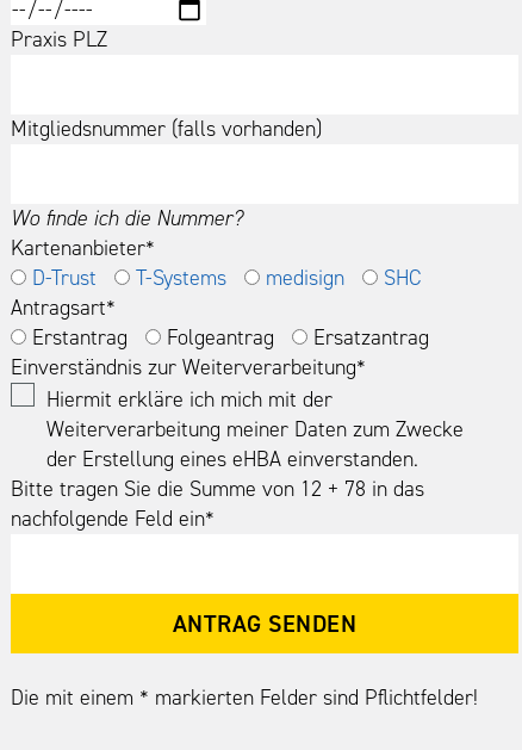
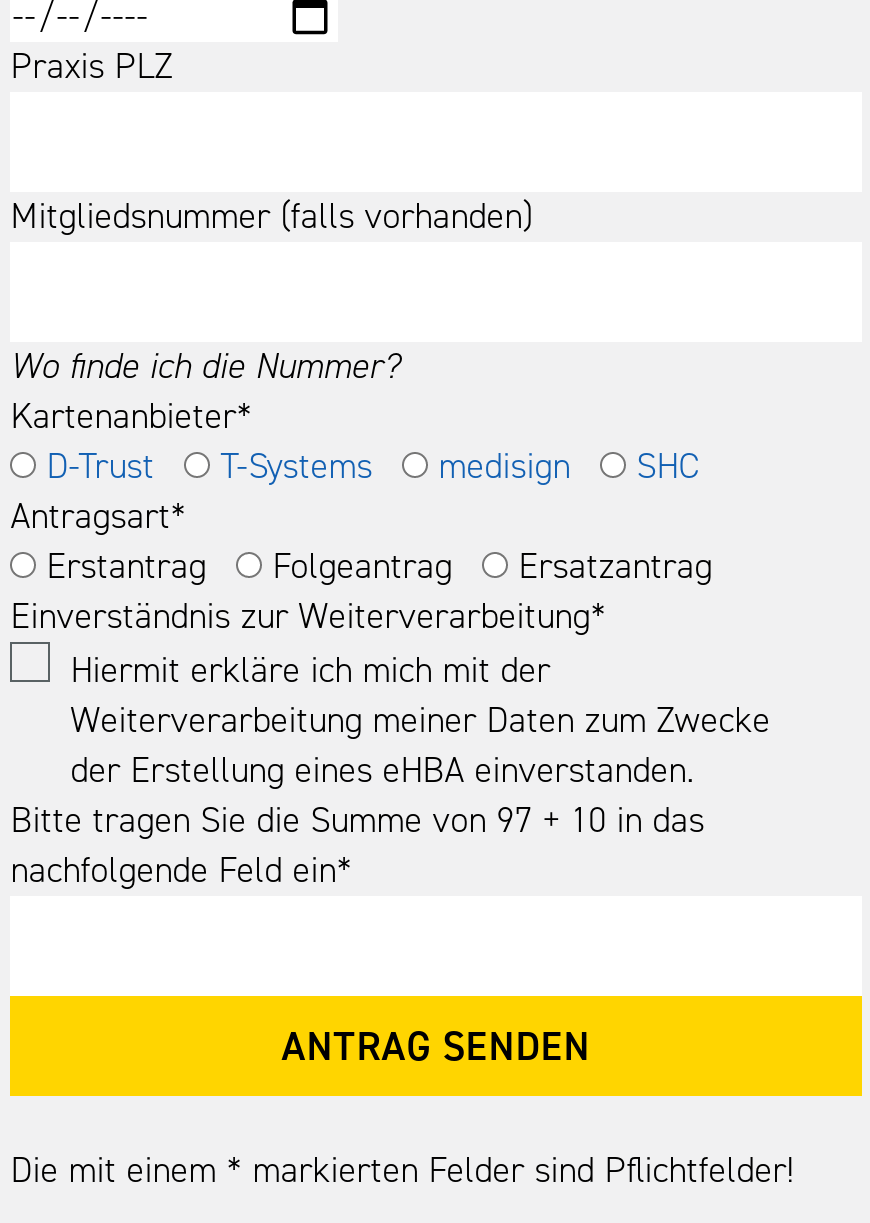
- Bitte tragen Sie die Summe von 12 + 78 in das
+ Bitte tragen Sie die Summe von 97 + 10 in das
